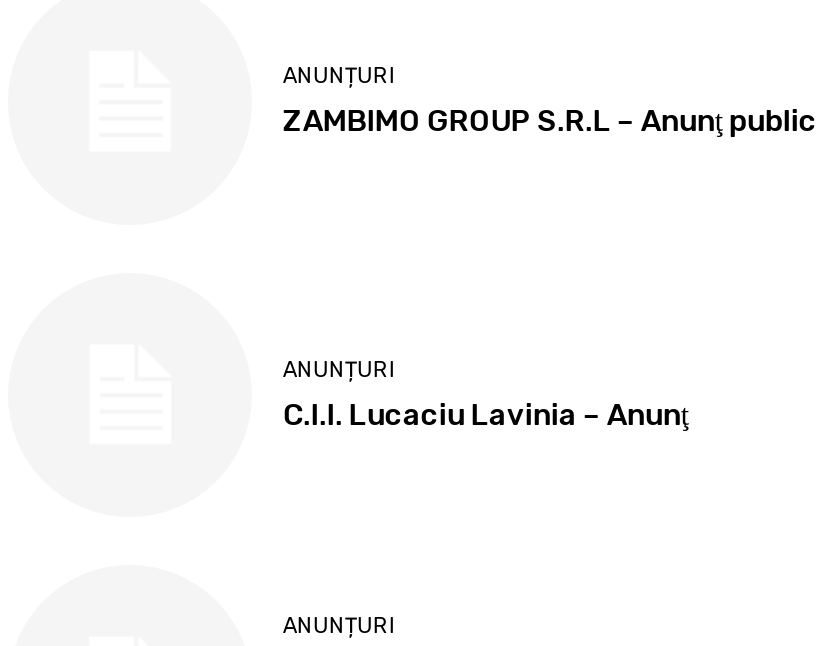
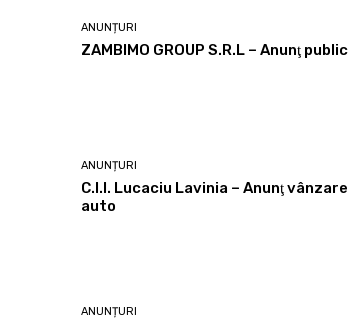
- C.I.I. Lucaciu Lavinia – Anunţ
+ C.I.I. Lucaciu Lavinia – Anunţ vânzare
+ auto
